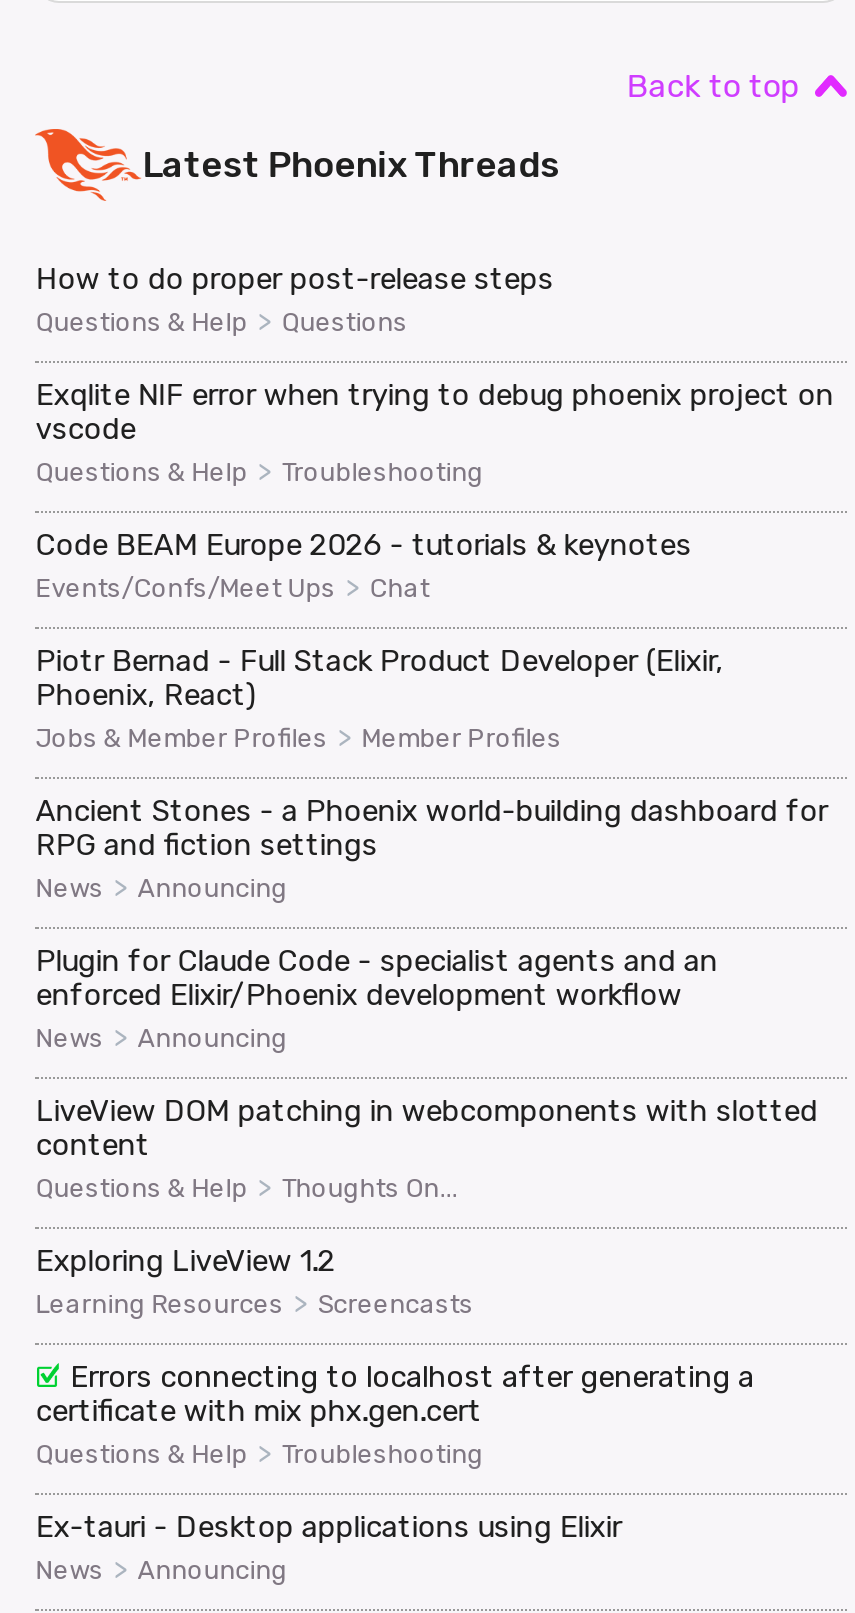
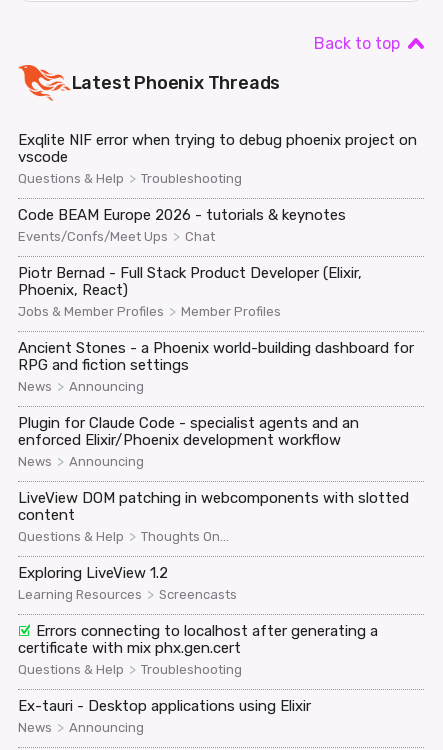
- How to do proper post-release steps
- Questions & Help > Questions
